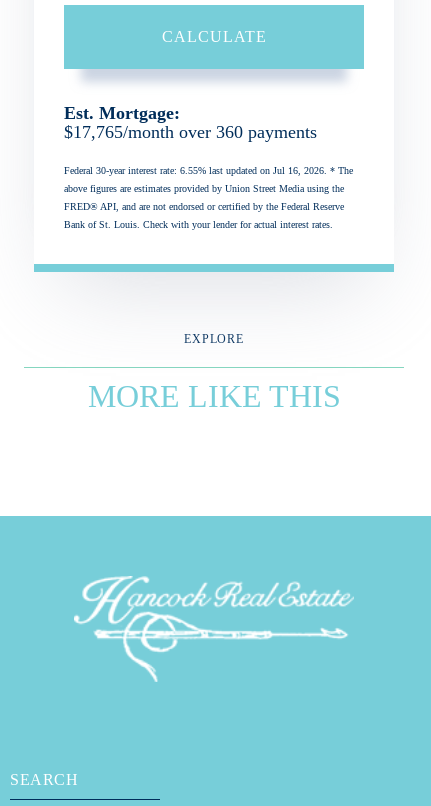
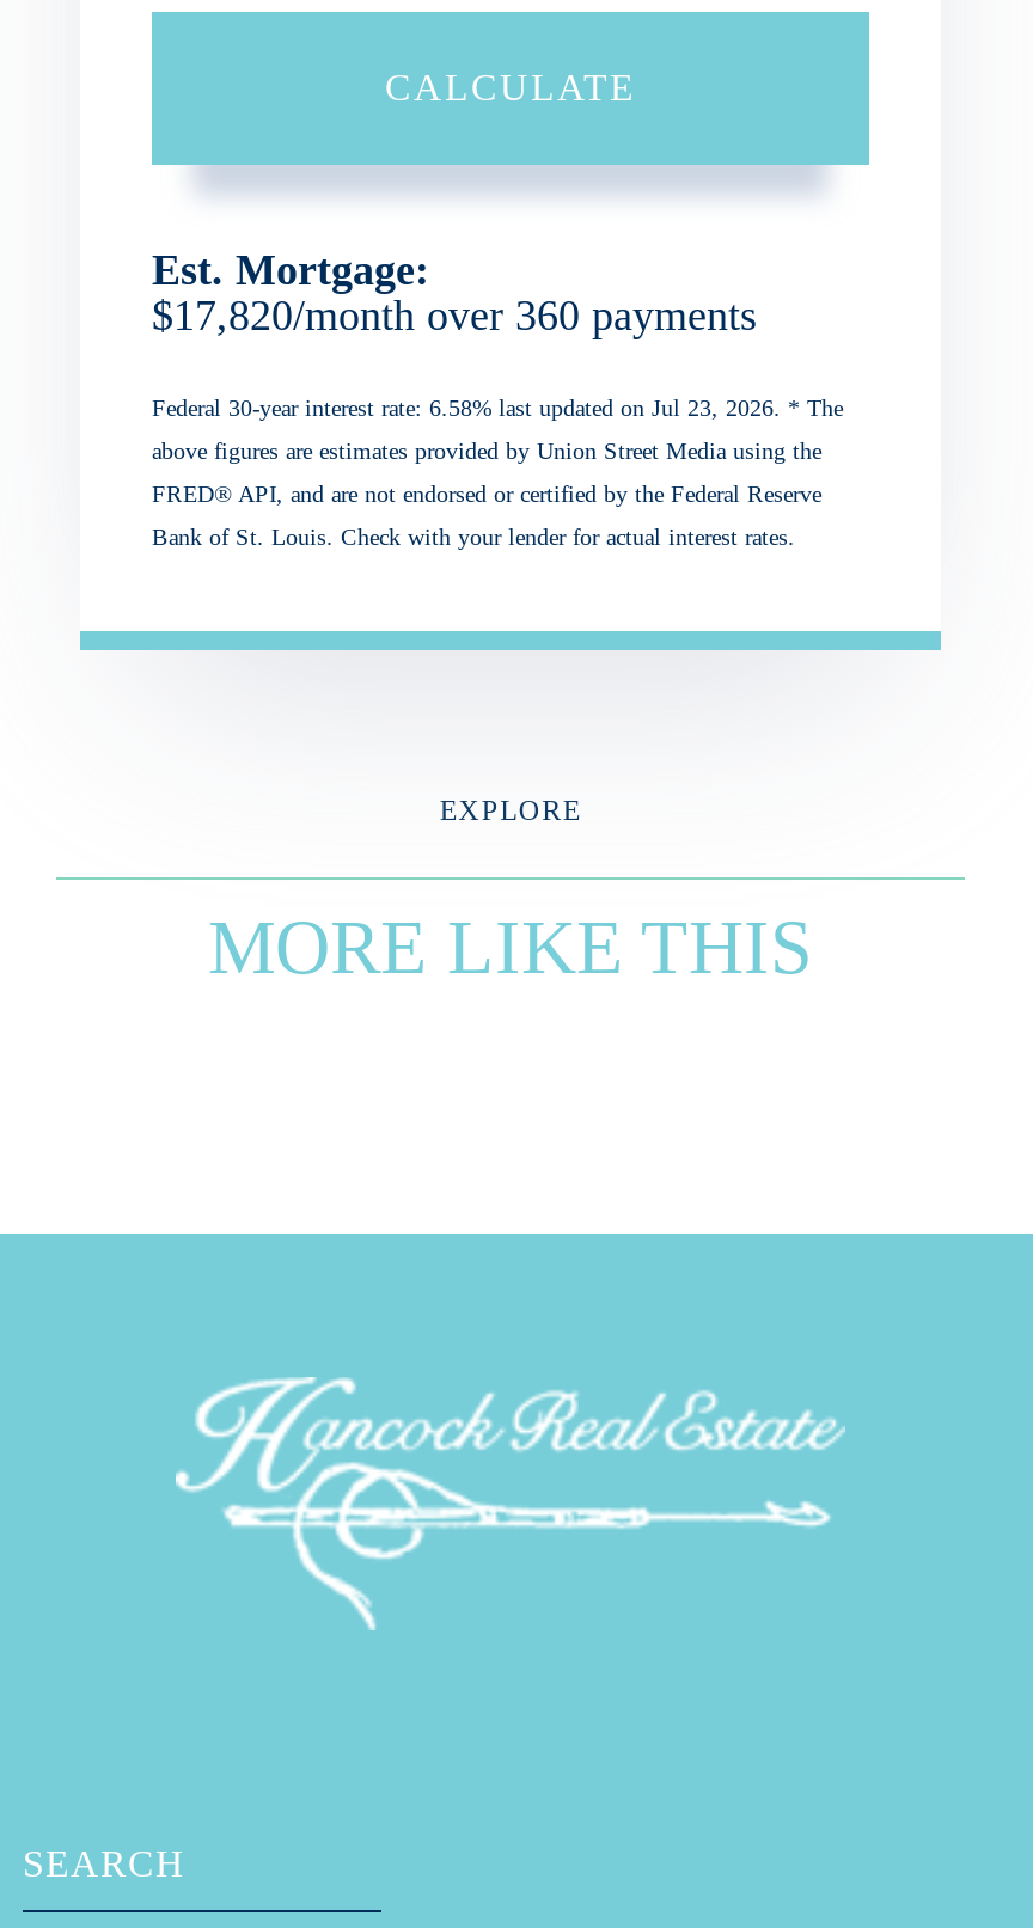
- $17,765/month over 360 payments
+ $17,820/month over 360 payments

- Federal 30-year interest rate: 6.55% last updated on Jul 16, 2026. * The
+ Federal 30-year interest rate: 6.58% last updated on Jul 23, 2026. * The
